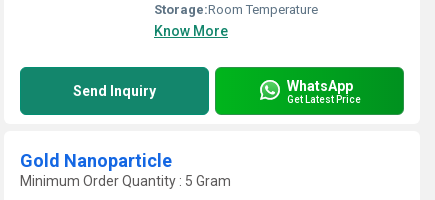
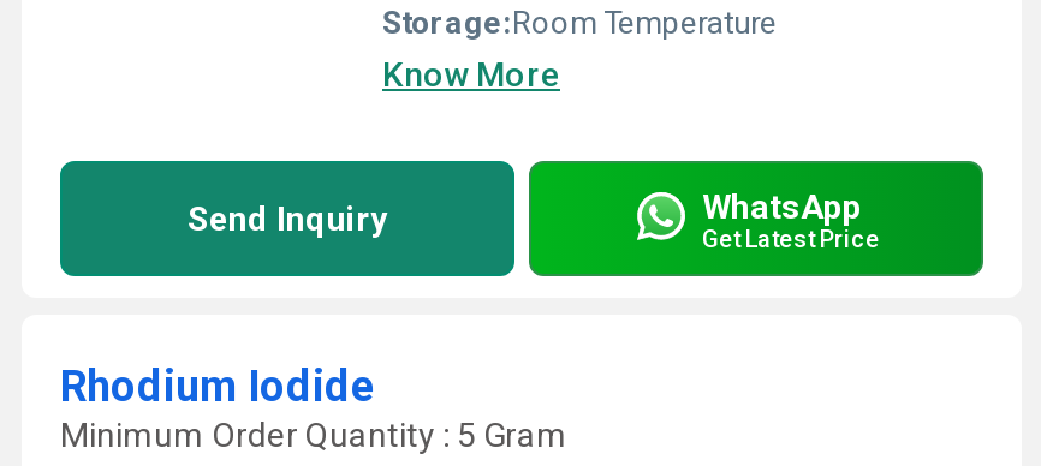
- Gold Nanoparticle
+ Rhodium Iodide
